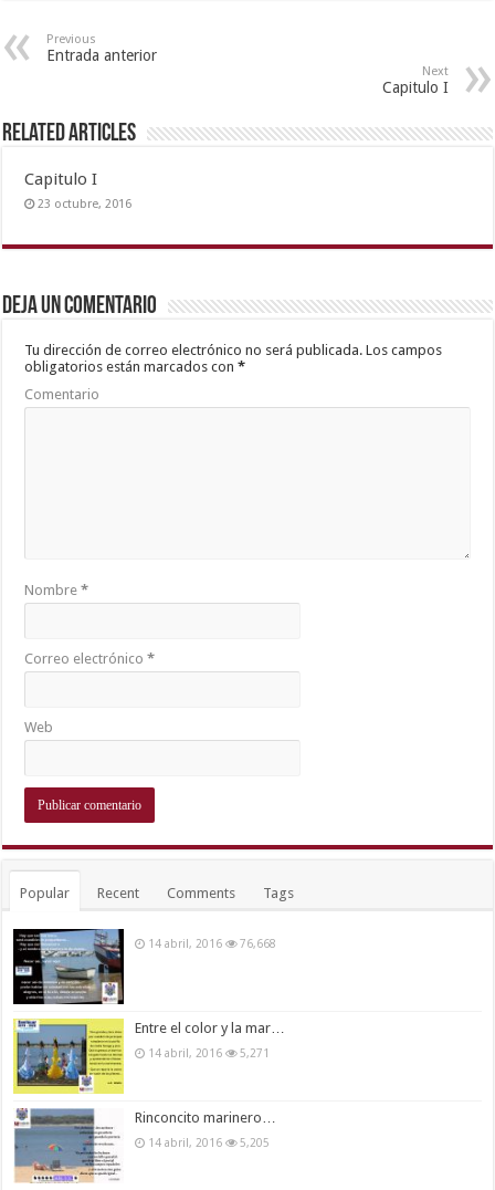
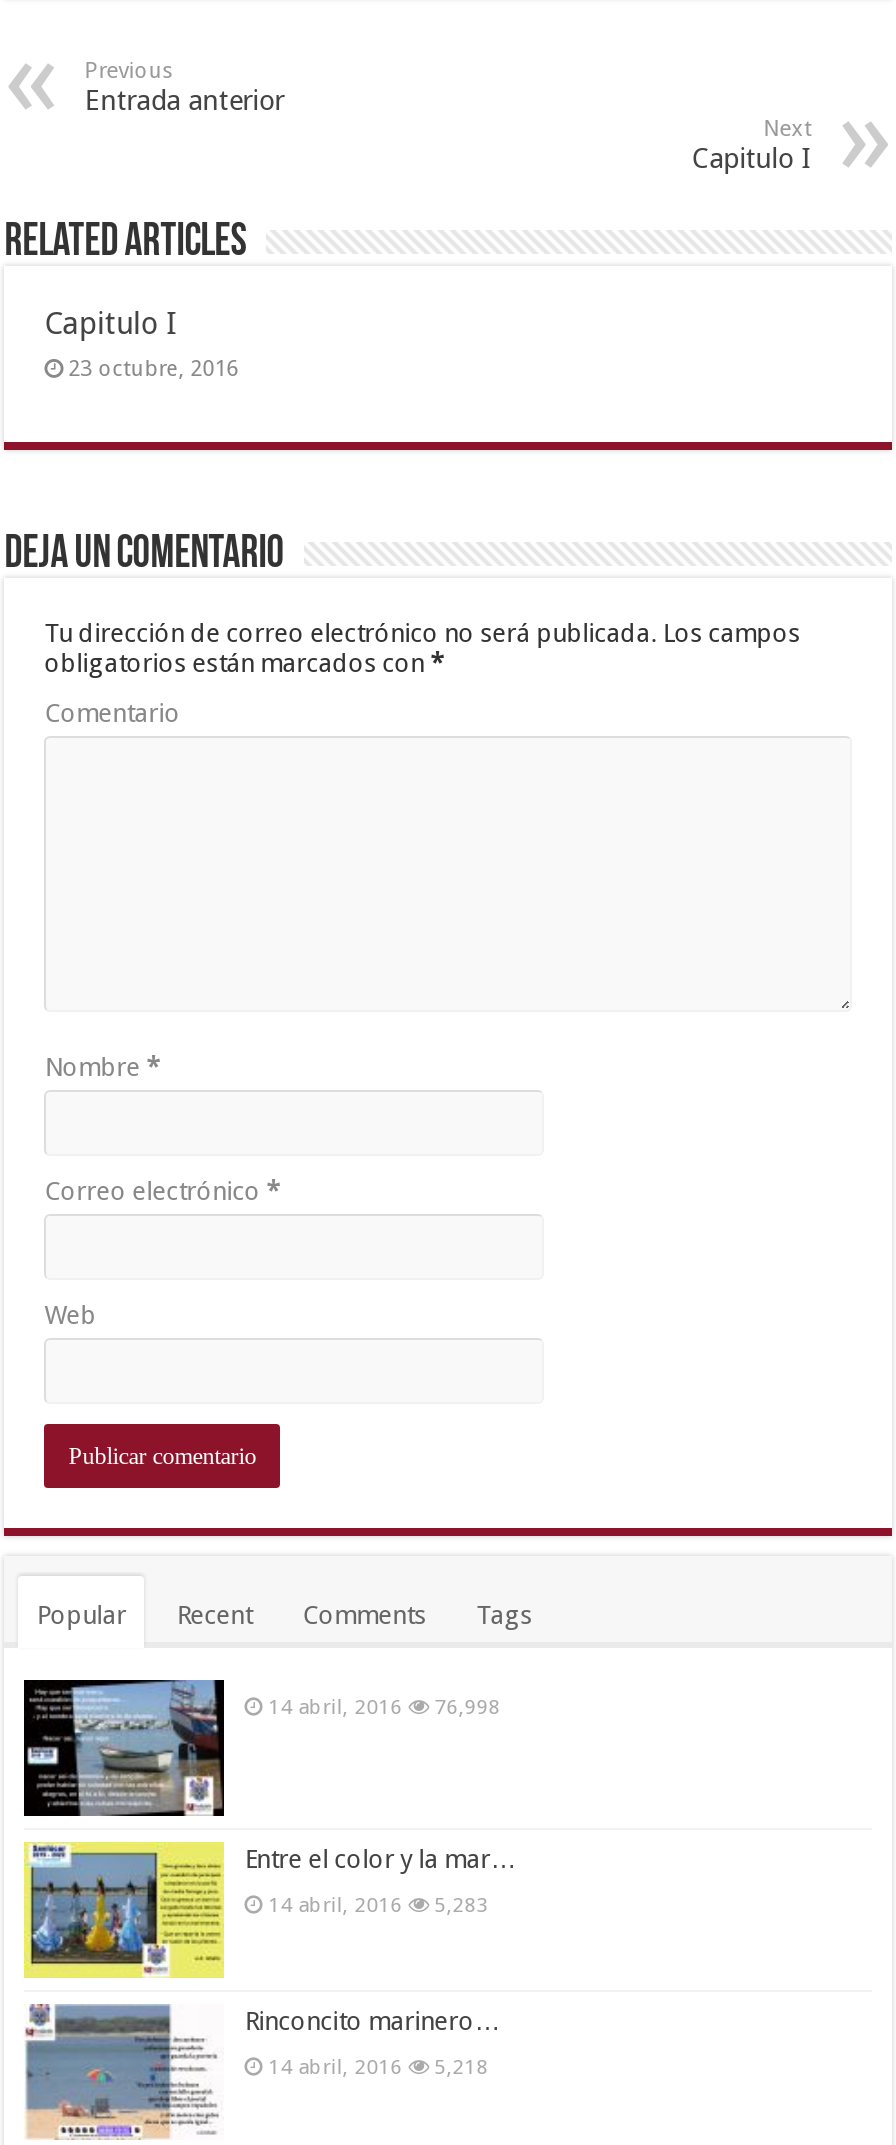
- 14 abril, 2016 76,668
+ 14 abril, 2016 76,998

- 14 abril, 2016 5,271
+ 14 abril, 2016 5,283

- 14 abril, 2016 5,205
+ 14 abril, 2016 5,218
